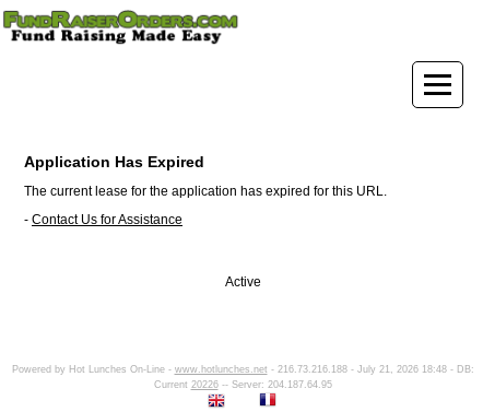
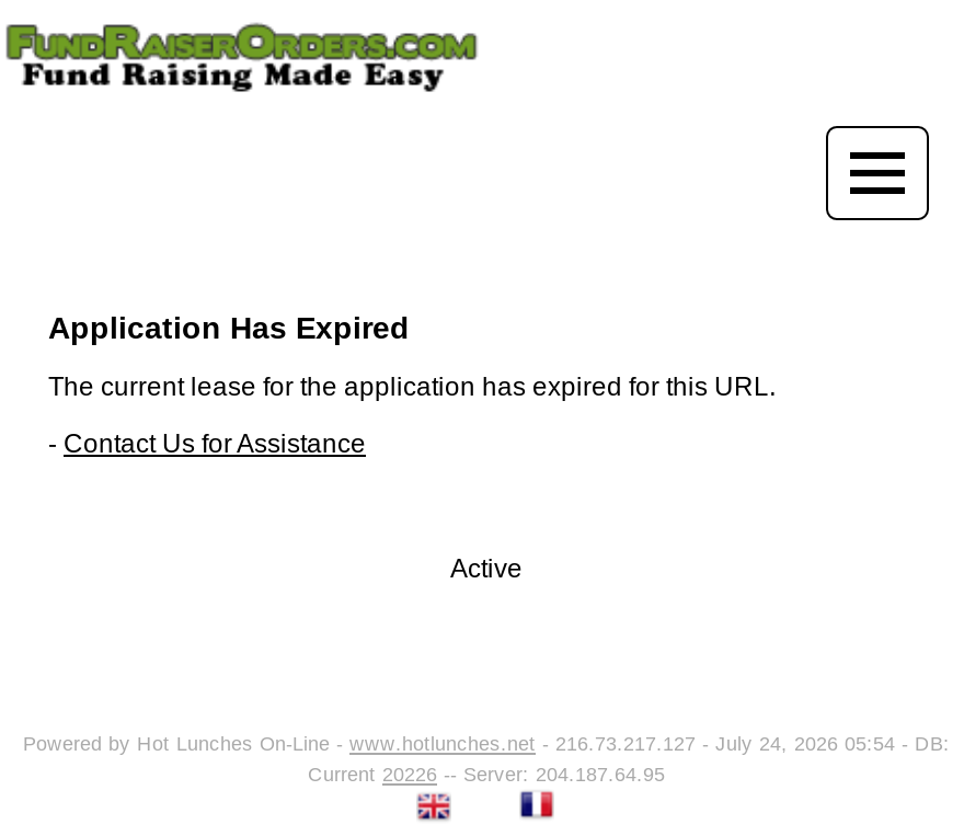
- Powered by Hot Lunches On-Line - www.hotlunches.net - 216.73.216.188 - July 21, 2026 18:48 - DB:
+ Powered by Hot Lunches On-Line - www.hotlunches.net - 216.73.217.127 - July 24, 2026 05:54 - DB:
